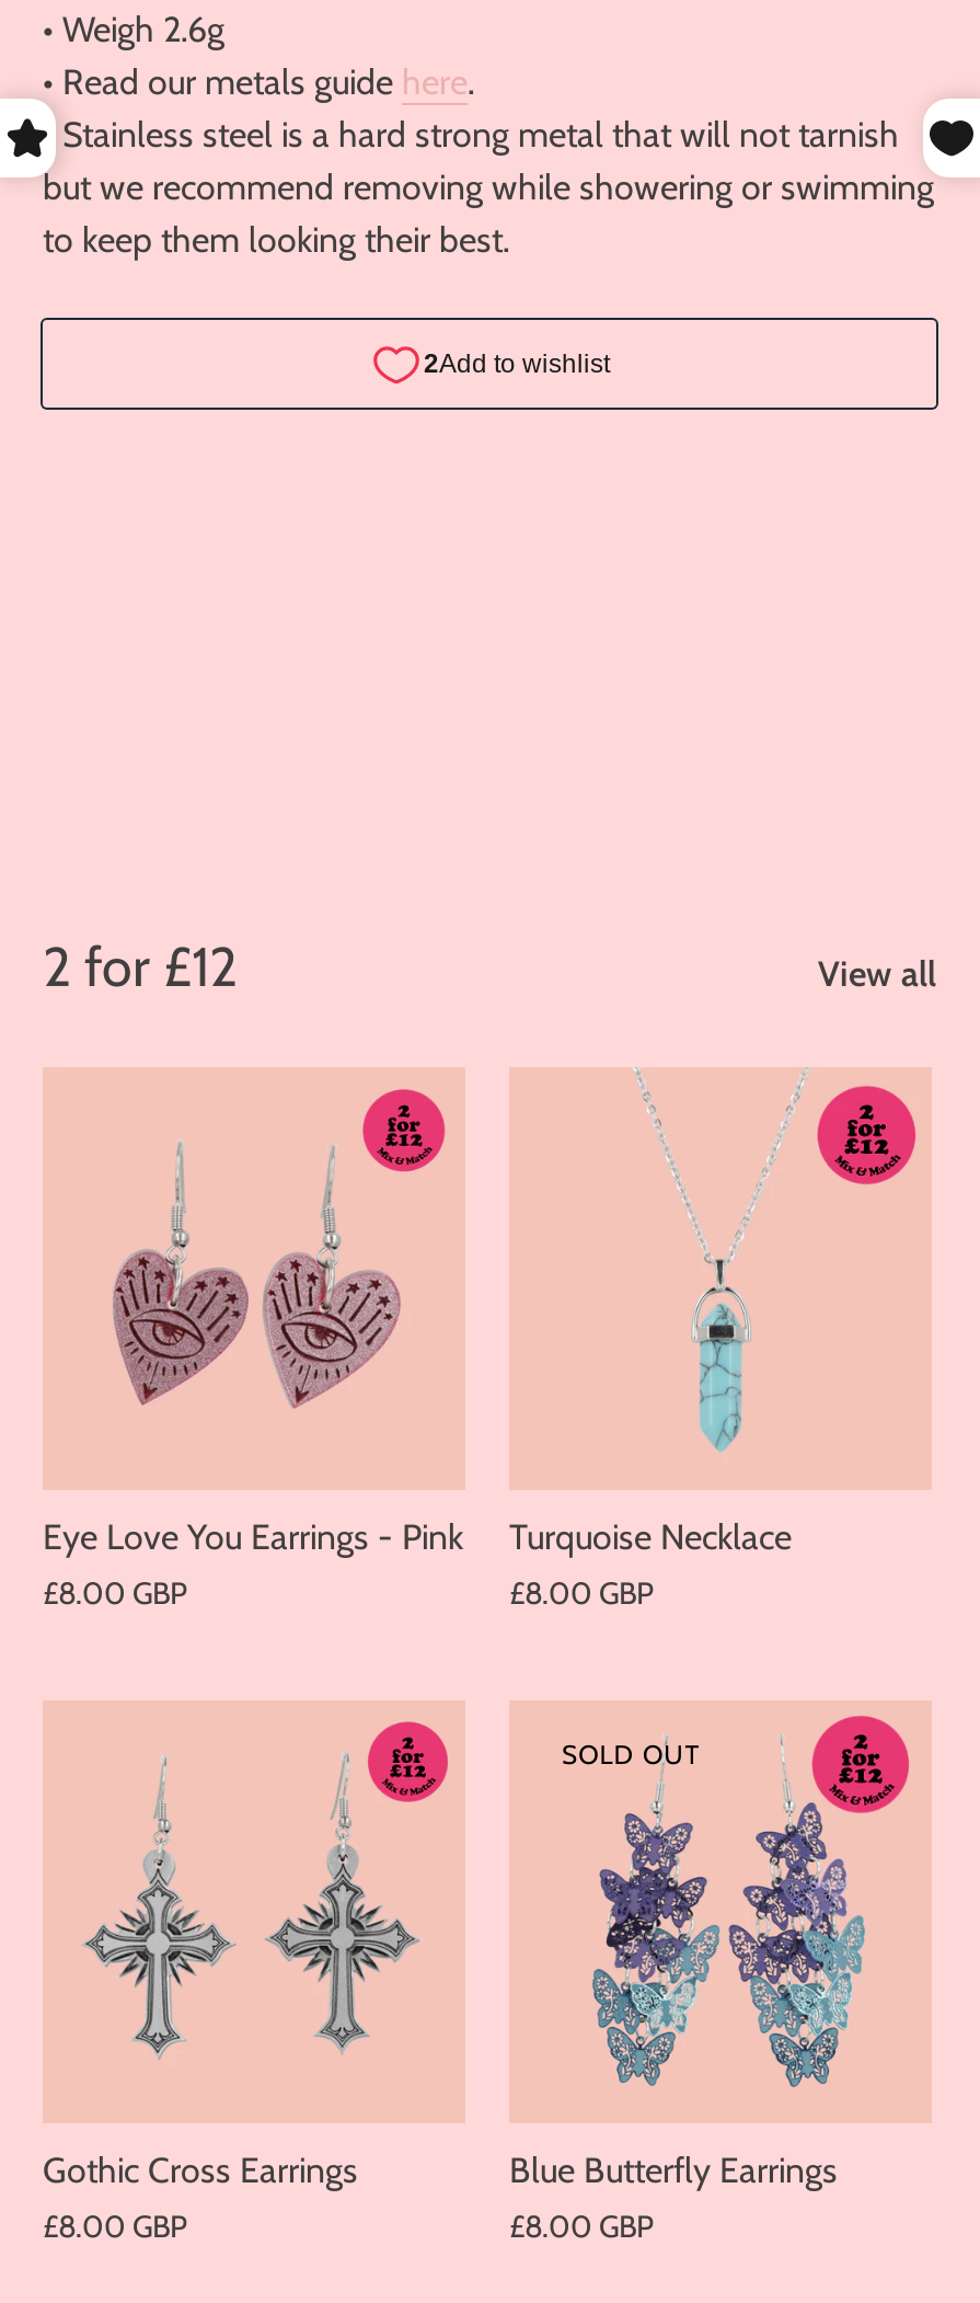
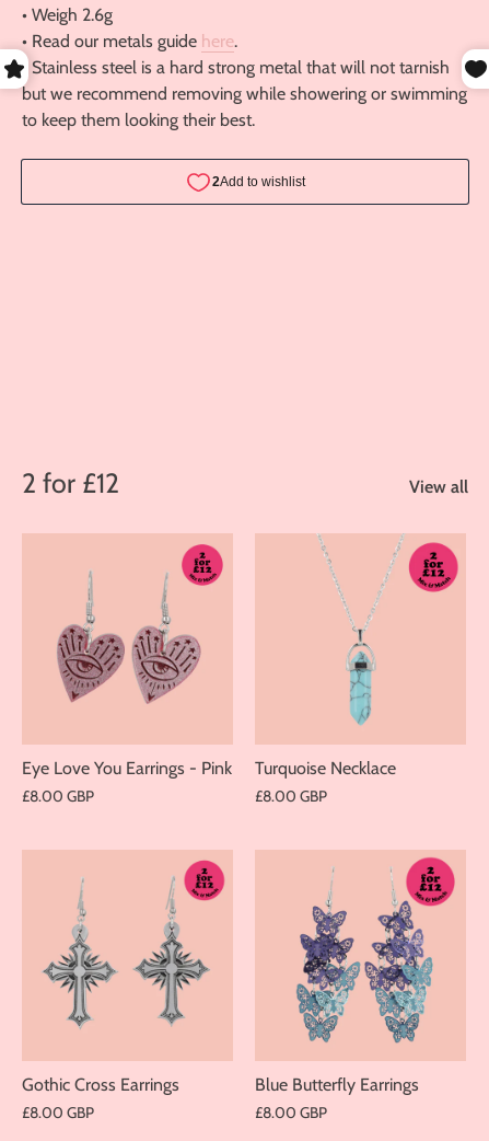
- SOLD OUT
